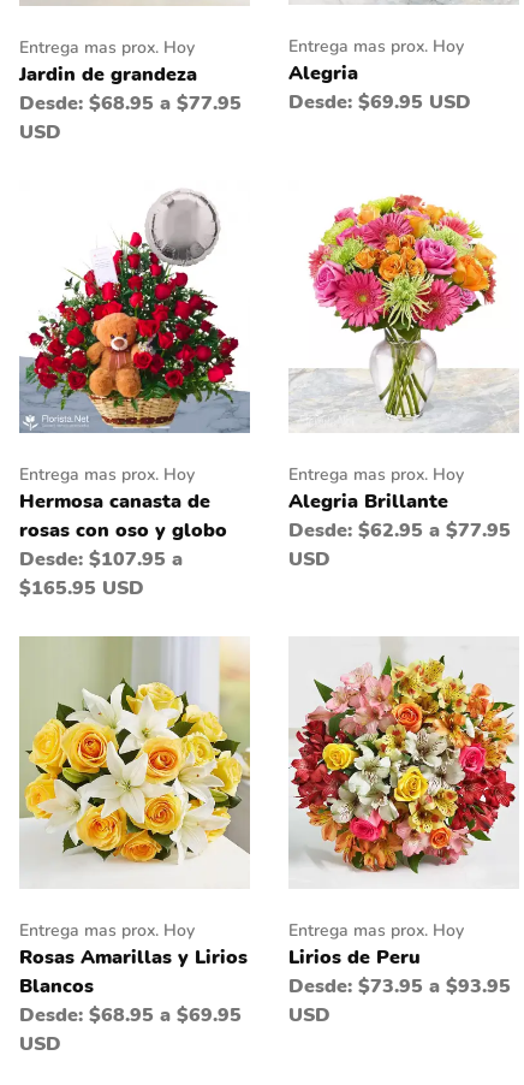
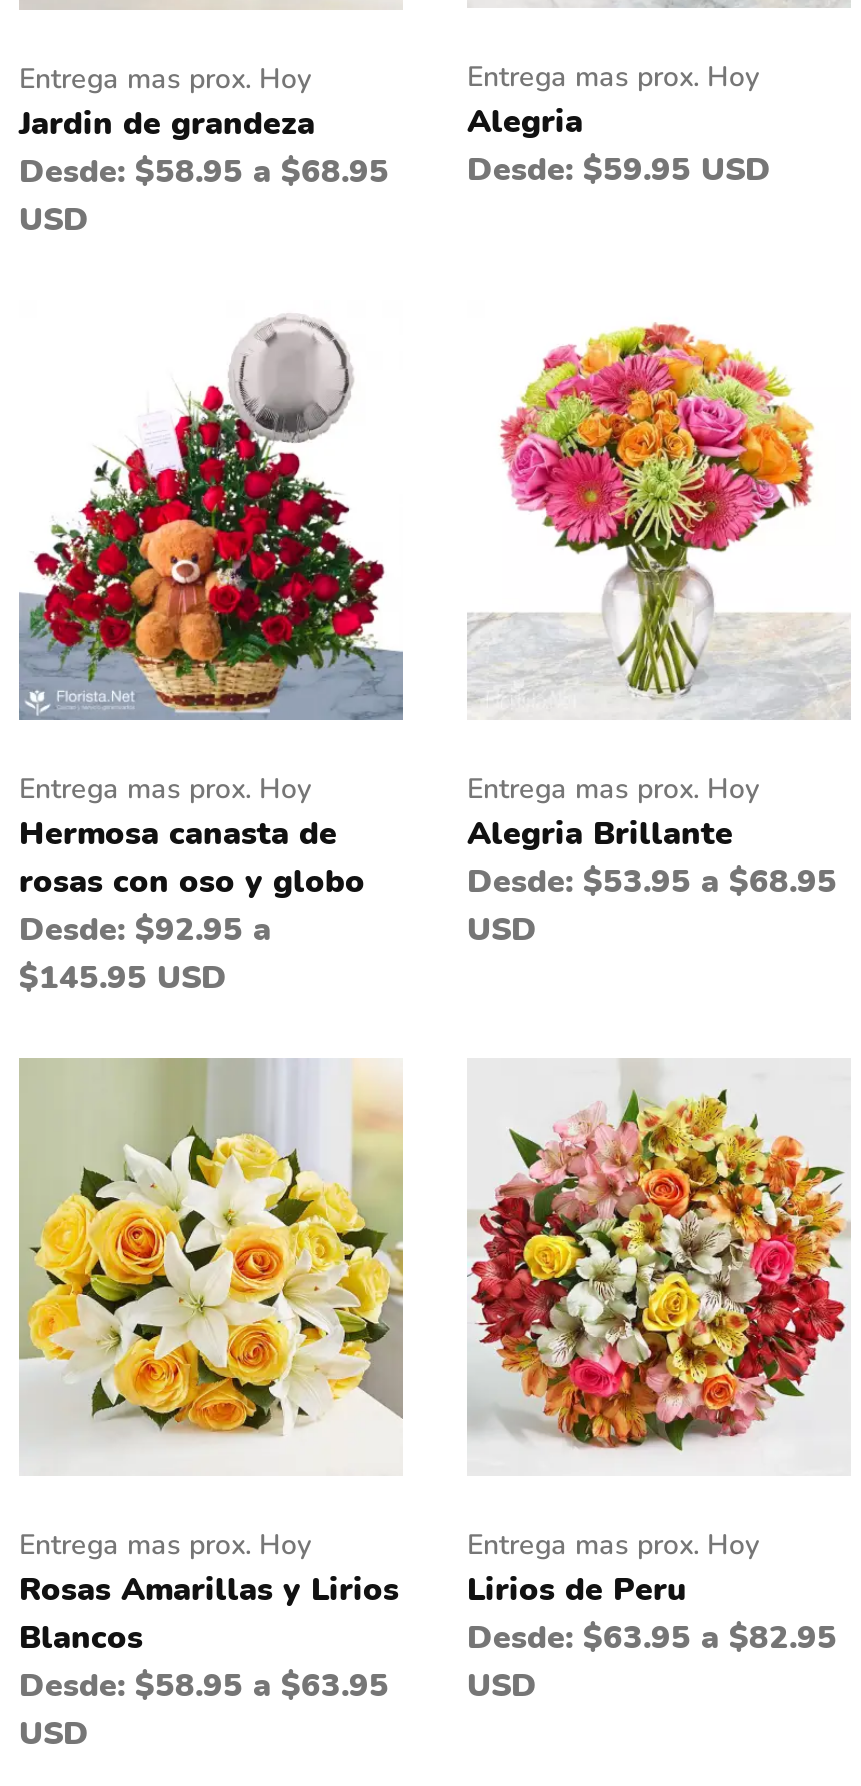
- Desde: $68.95 a $77.95
+ Desde: $58.95 a $68.95

- Desde: $69.95 USD
+ Desde: $59.95 USD

- Desde: $62.95 a $77.95
+ Desde: $53.95 a $68.95

- Desde: $107.95 a
+ Desde: $92.95 a

- $165.95 USD
+ $145.95 USD

- Desde: $73.95 a $93.95
+ Desde: $63.95 a $82.95

- Desde: $68.95 a $69.95 USD
+ Desde: $58.95 a $63.95 USD
